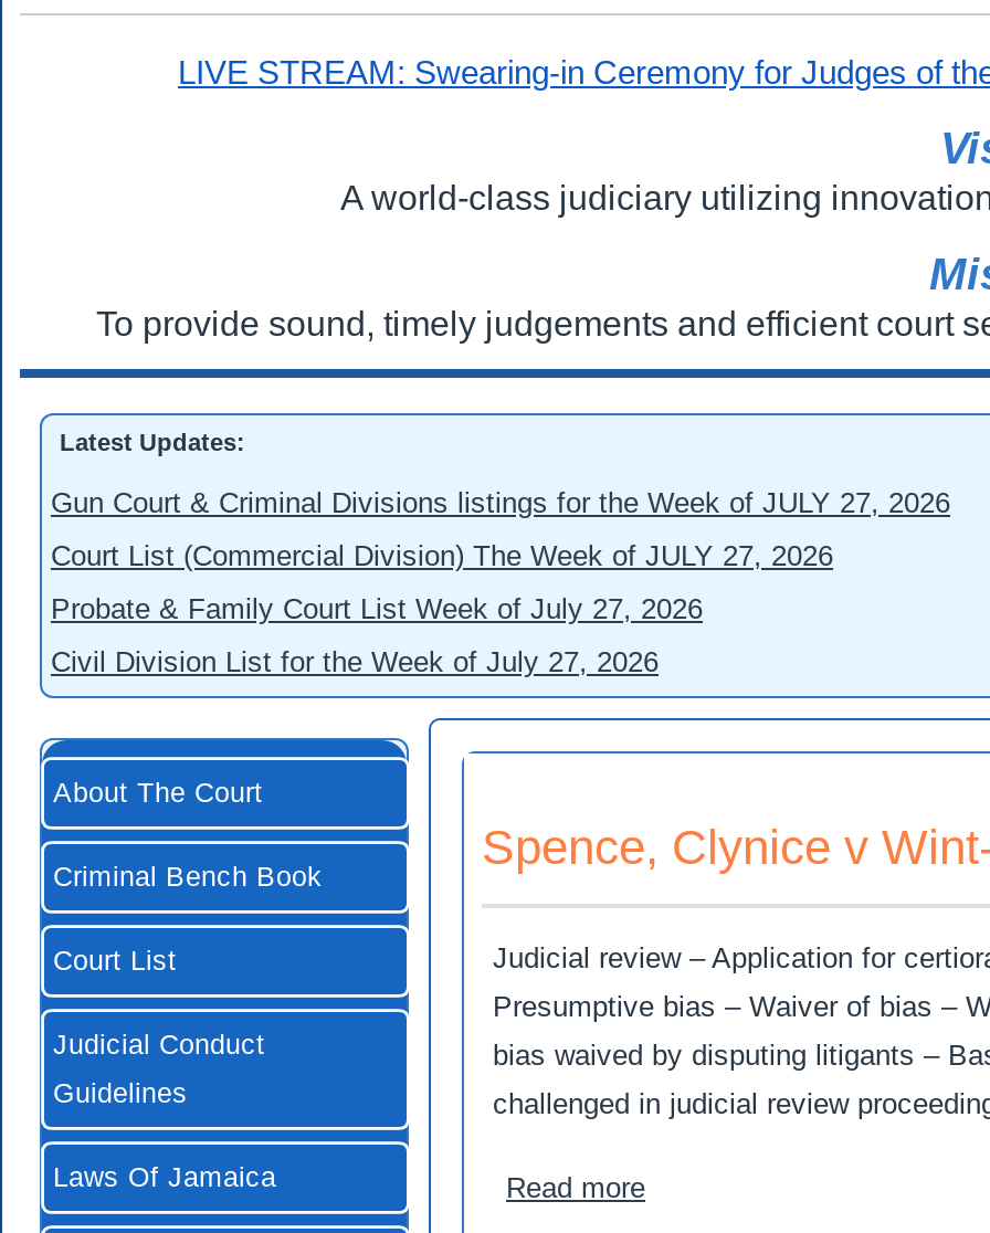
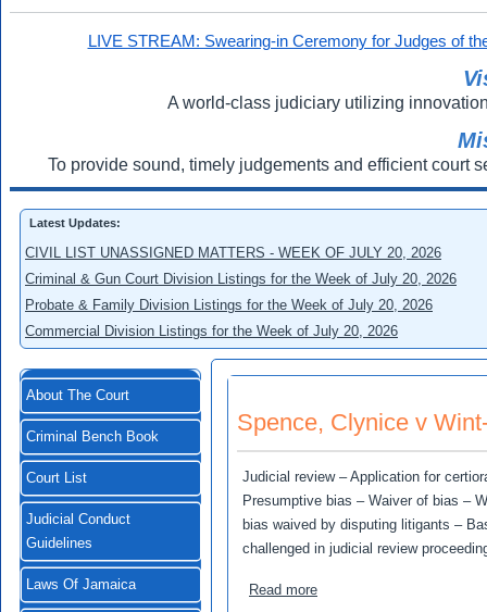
- Gun Court & Criminal Divisions listings for the Week of JULY 27, 2026
+ CIVIL LIST UNASSIGNED MATTERS - WEEK OF JULY 20, 2026

- Court List (Commercial Division) The Week of JULY 27, 2026
+ Criminal & Gun Court Division Listings for the Week of July 20, 2026

- Probate & Family Court List Week of July 27, 2026
+ Probate & Family Division Listings for the Week of July 20, 2026

- Civil Division List for the Week of July 27, 2026
+ Commercial Division Listings for the Week of July 20, 2026
